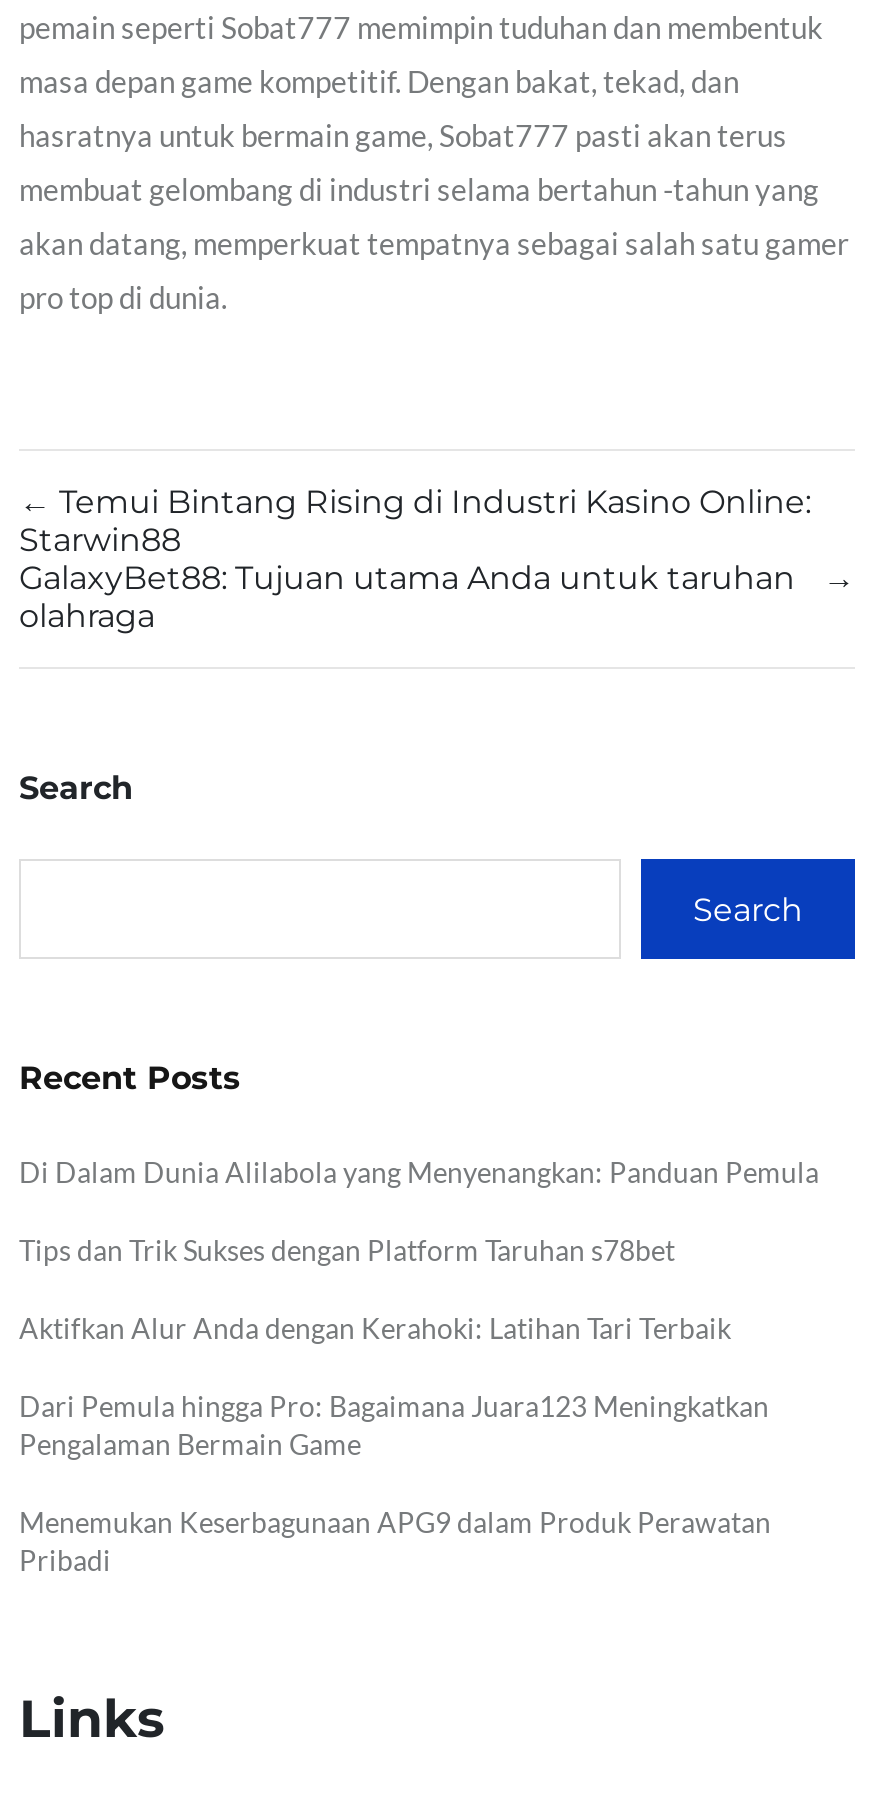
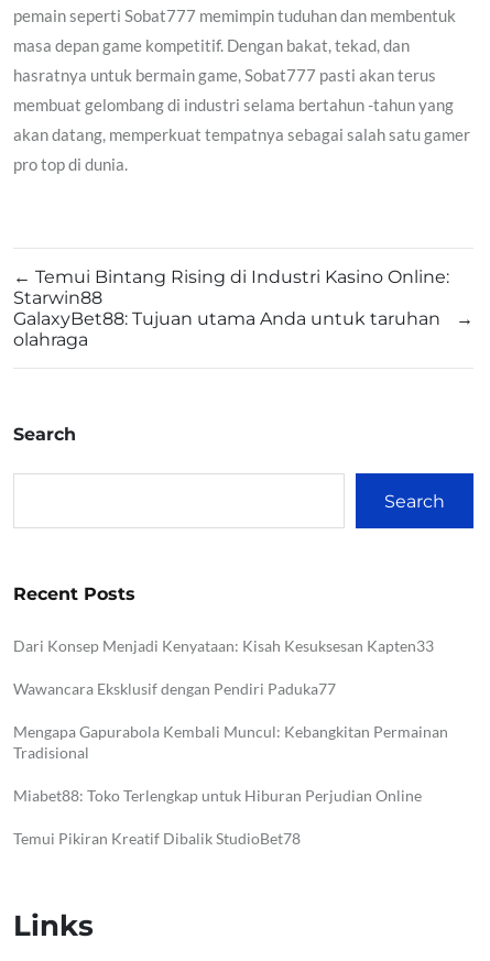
- Di Dalam Dunia Alilabola yang Menyenangkan: Panduan Pemula
+ Dari Konsep Menjadi Kenyataan: Kisah Kesuksesan Kapten33

- Tips dan Trik Sukses dengan Platform Taruhan s78bet
+ Wawancara Eksklusif dengan Pendiri Paduka77

- Aktifkan Alur Anda dengan Kerahoki: Latihan Tari Terbaik
+ Mengapa Gapurabola Kembali Muncul: Kebangkitan Permainan
+ Tradisional

- Dari Pemula hingga Pro: Bagaimana Juara123 Meningkatkan
- Pengalaman Bermain Game
+ Miabet88: Toko Terlengkap untuk Hiburan Perjudian Online

- Menemukan Keserbagunaan APG9 dalam Produk Perawatan
- Pribadi
+ Temui Pikiran Kreatif Dibalik StudioBet78
